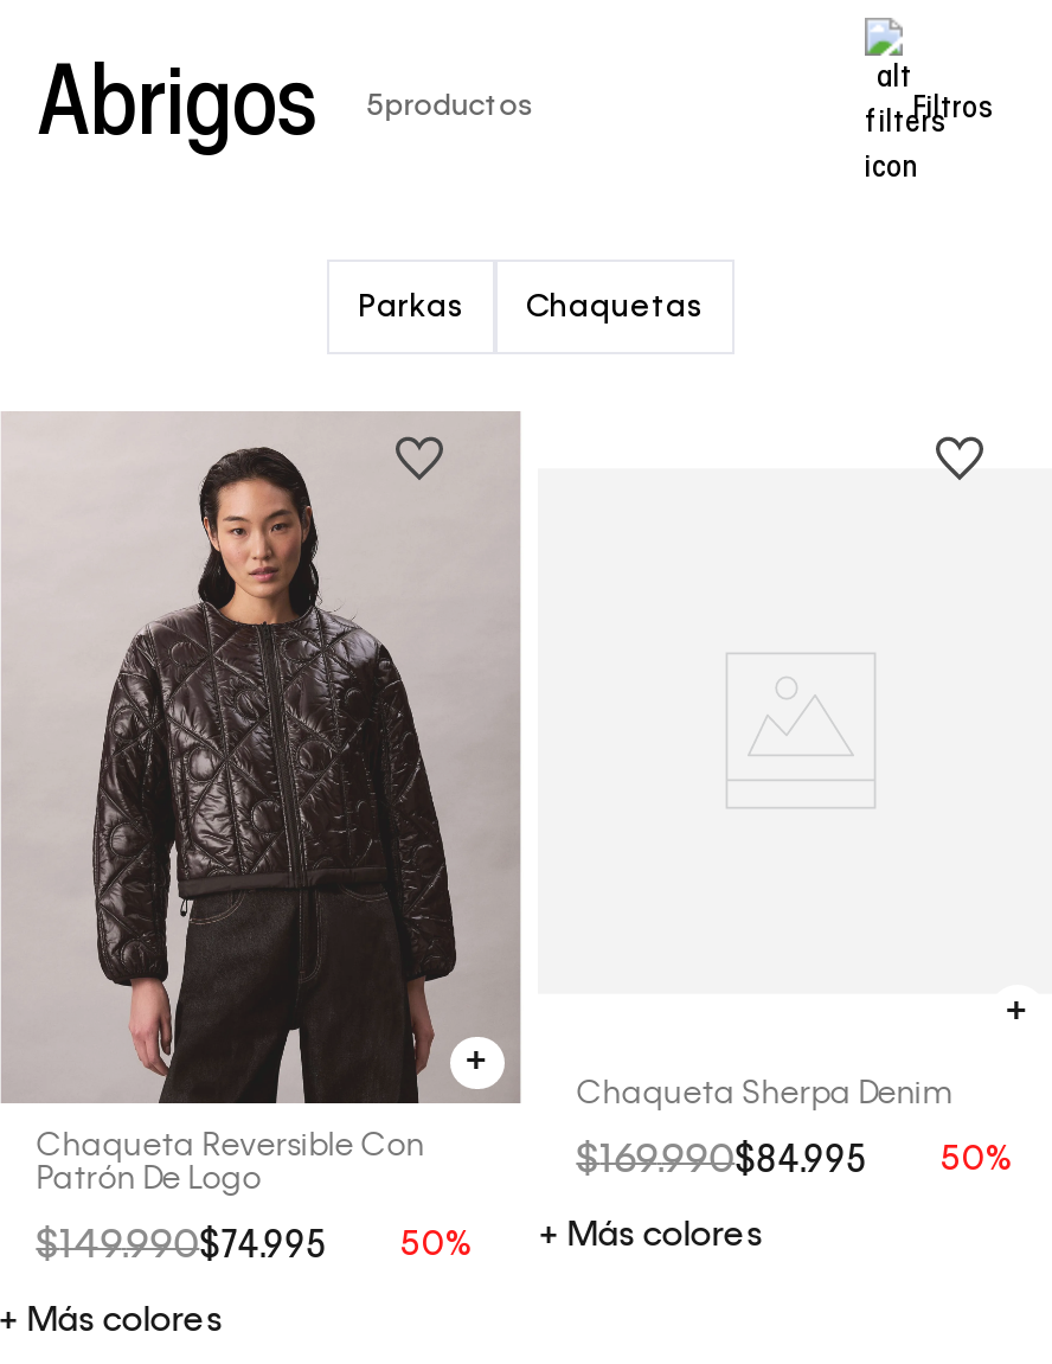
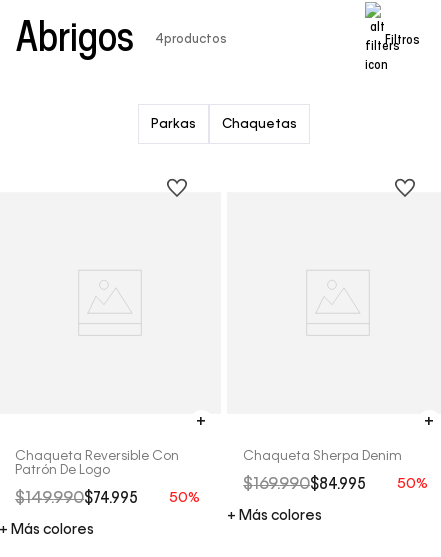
- Abrigos 5productos
+ Abrigos 4productos

- [image]
